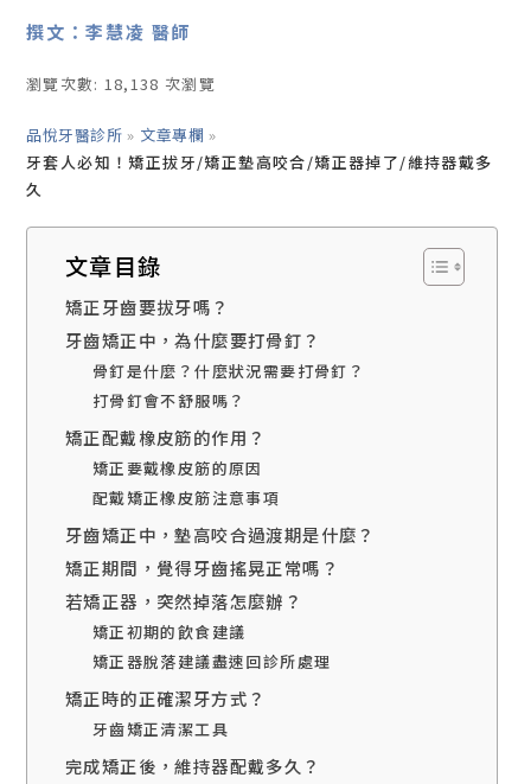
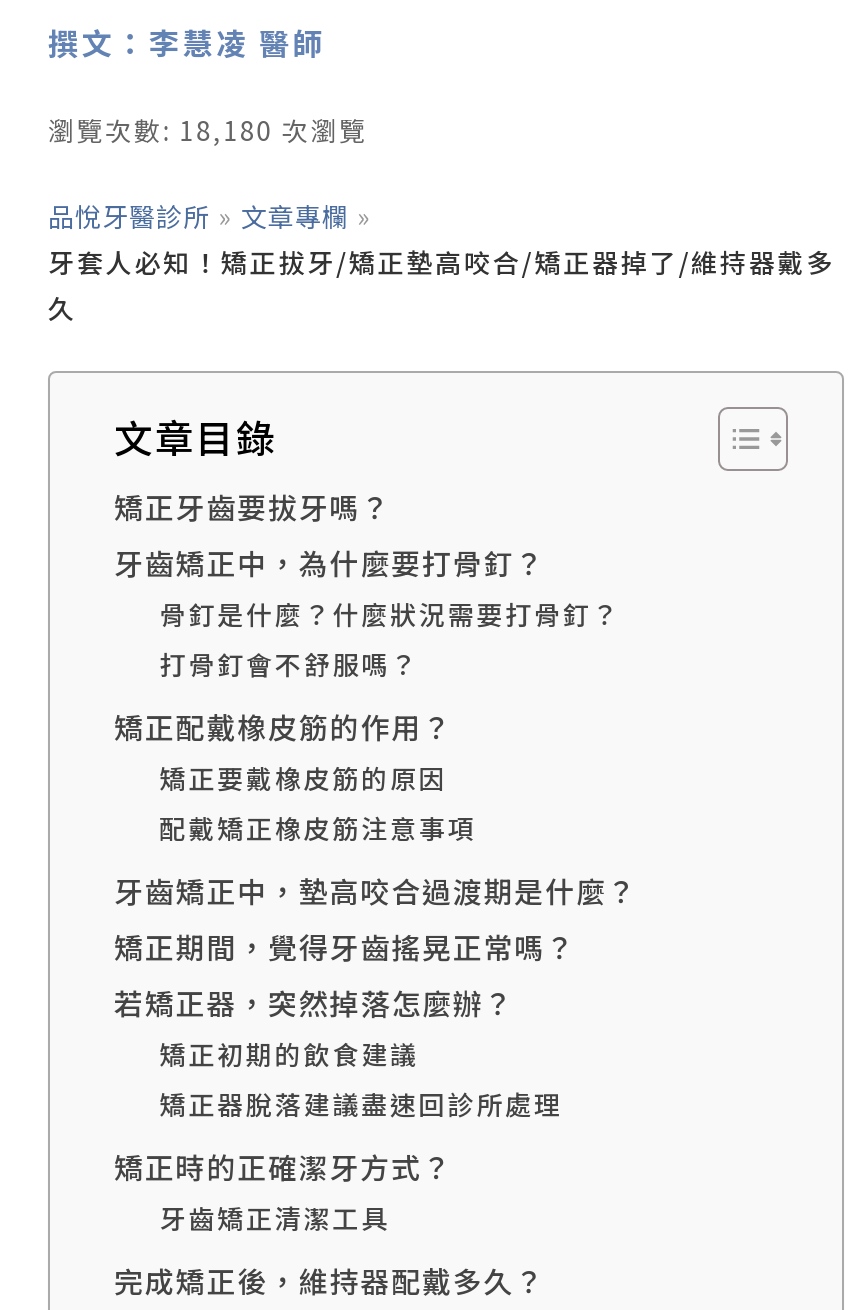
- 瀏覽次數: 18,138 次瀏覽
+ 瀏覽次數: 18,180 次瀏覽
